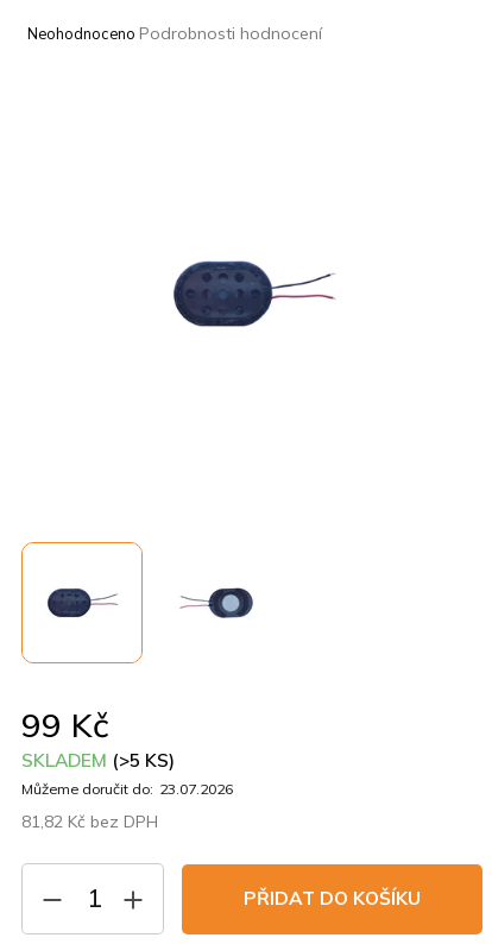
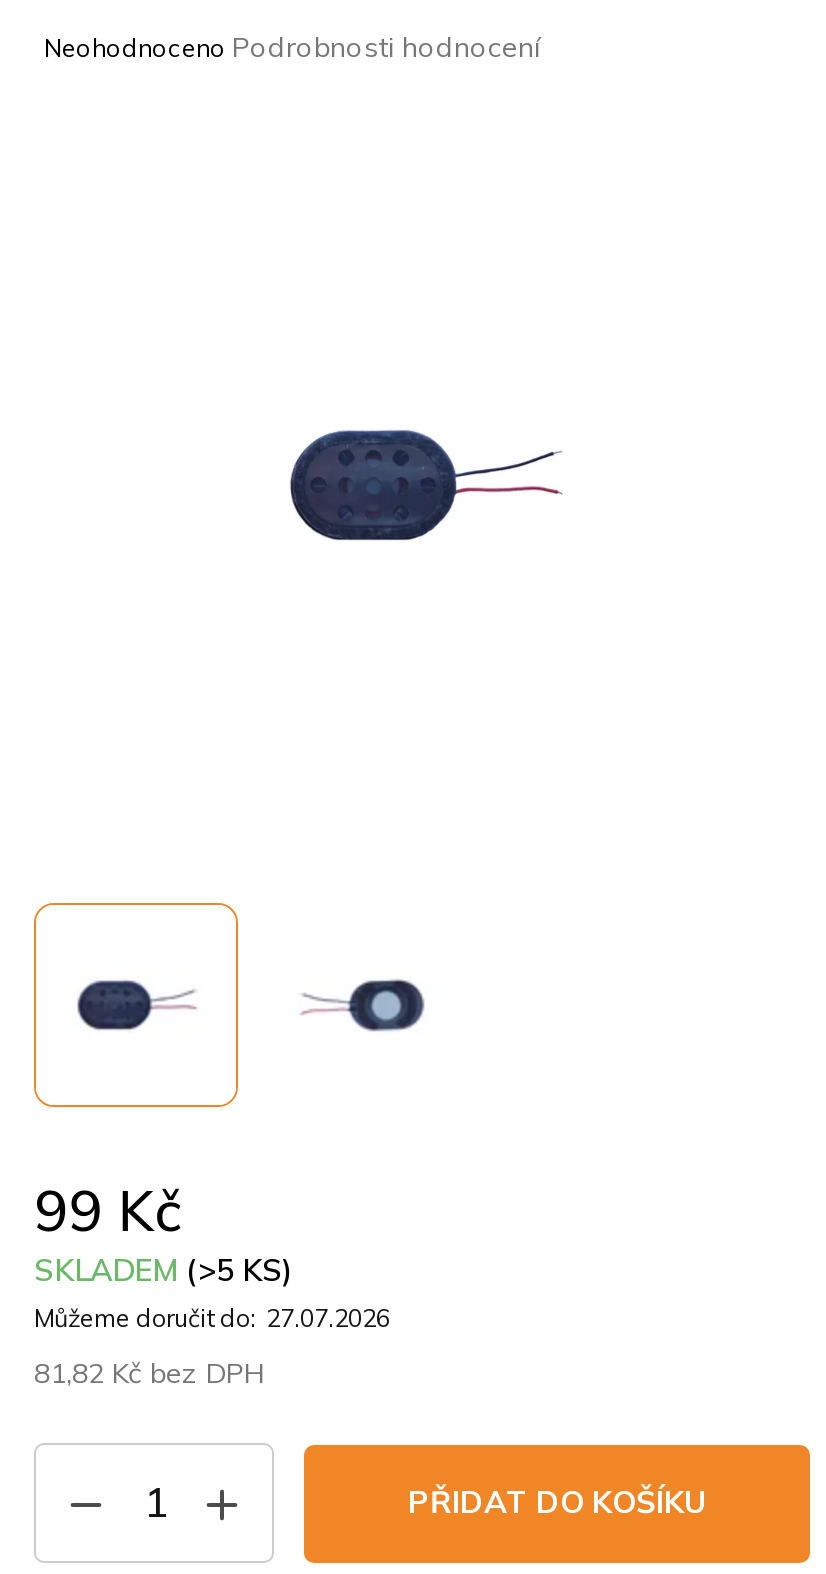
- Můžeme doručit do: 23.07.2026
+ Můžeme doručit do: 27.07.2026
